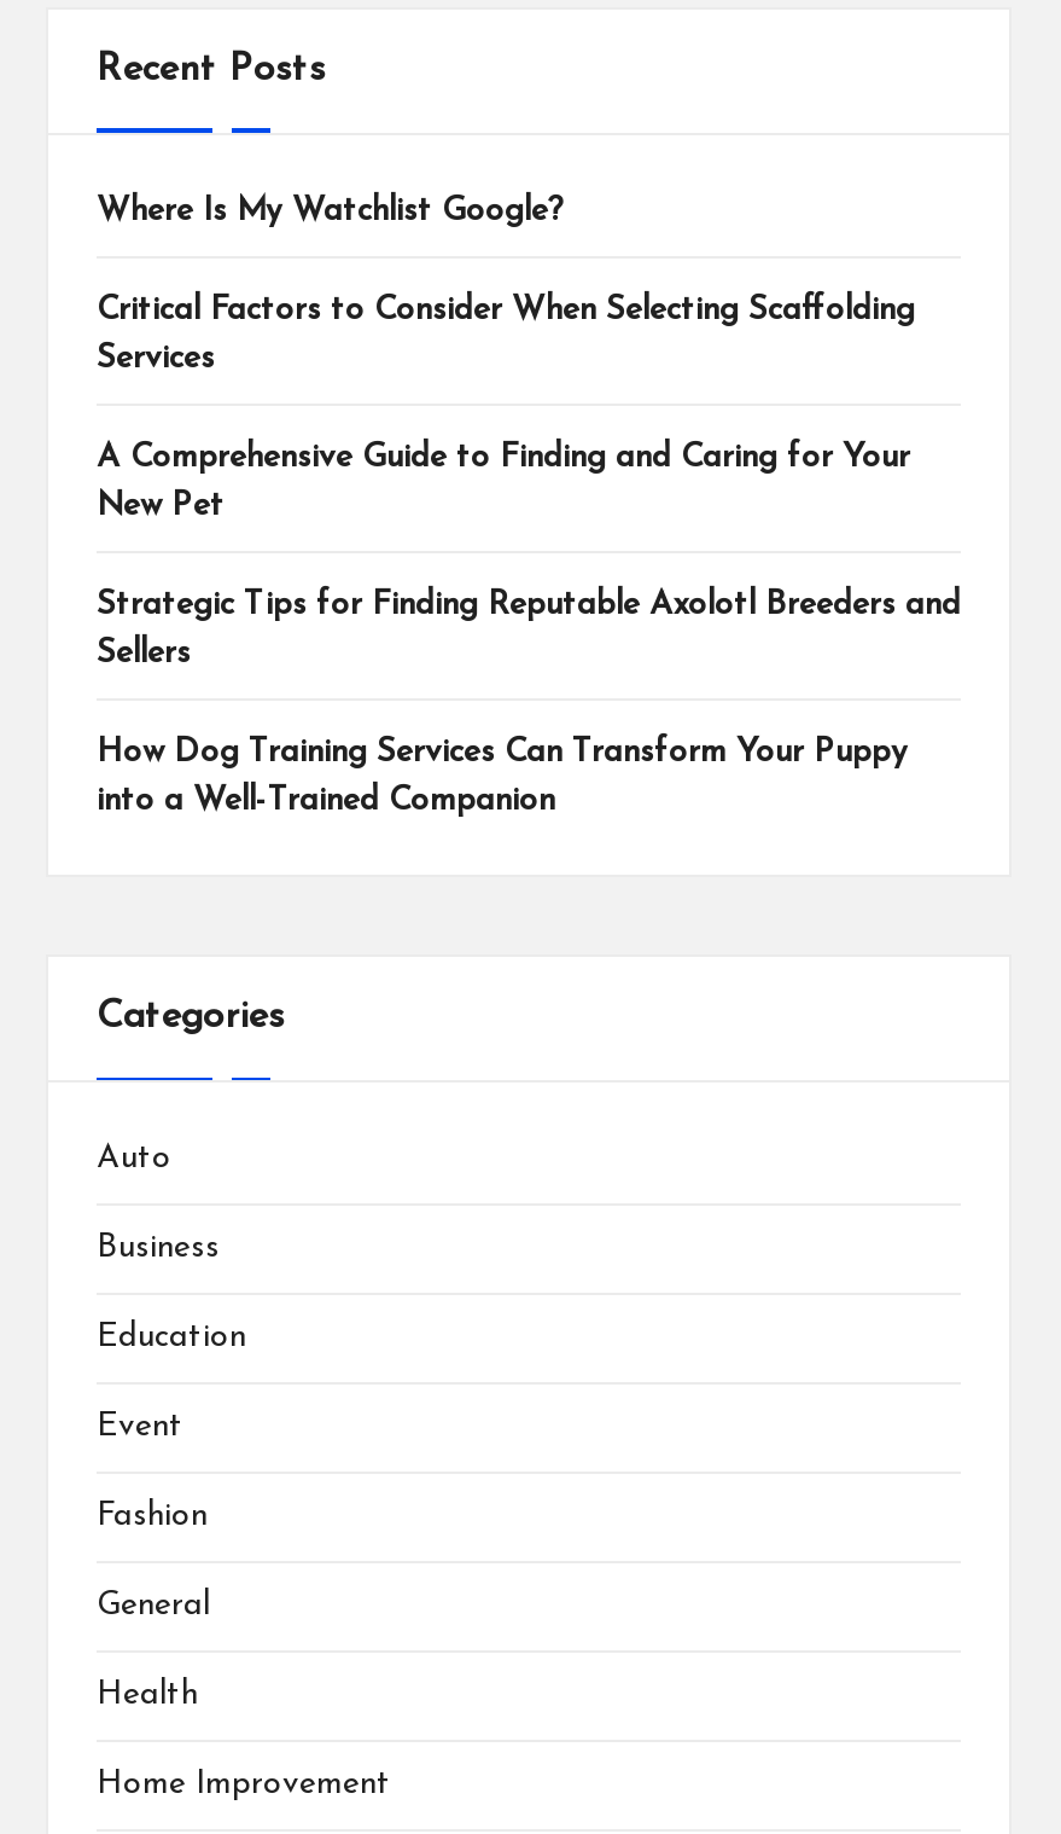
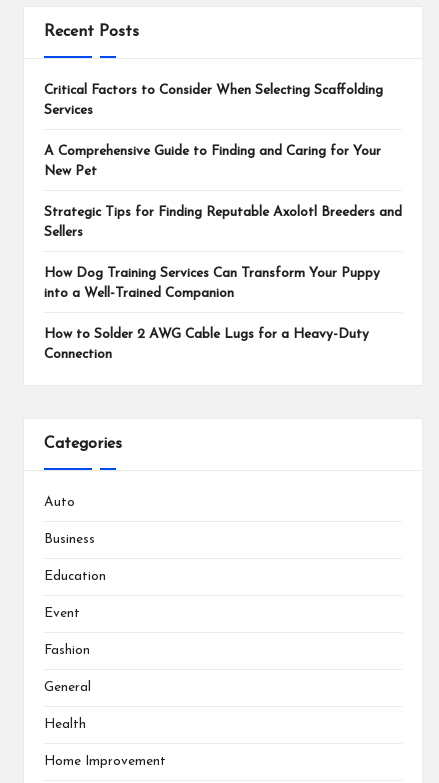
- Where Is My Watchlist Google?

moved up: Critical Factors to Consider When Selecting Scaffolding | Services | A Comprehensive Guide to Finding and Caring for Your | New Pet | Strategic Tips for Finding Reputable Axolotl Breeders and | Sellers | How Dog Training Services Can Transform Your Puppy | into a Well-Trained Companion

+ How to Solder 2 AWG Cable Lugs for a Heavy-Duty
+ Connection
